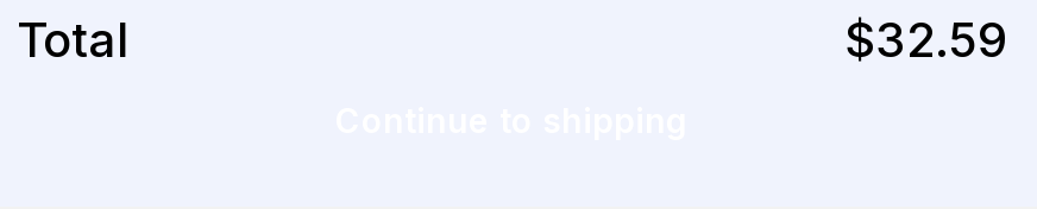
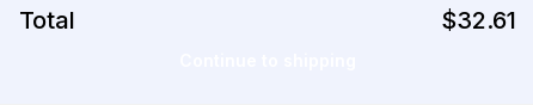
- $32.59
+ $32.61
